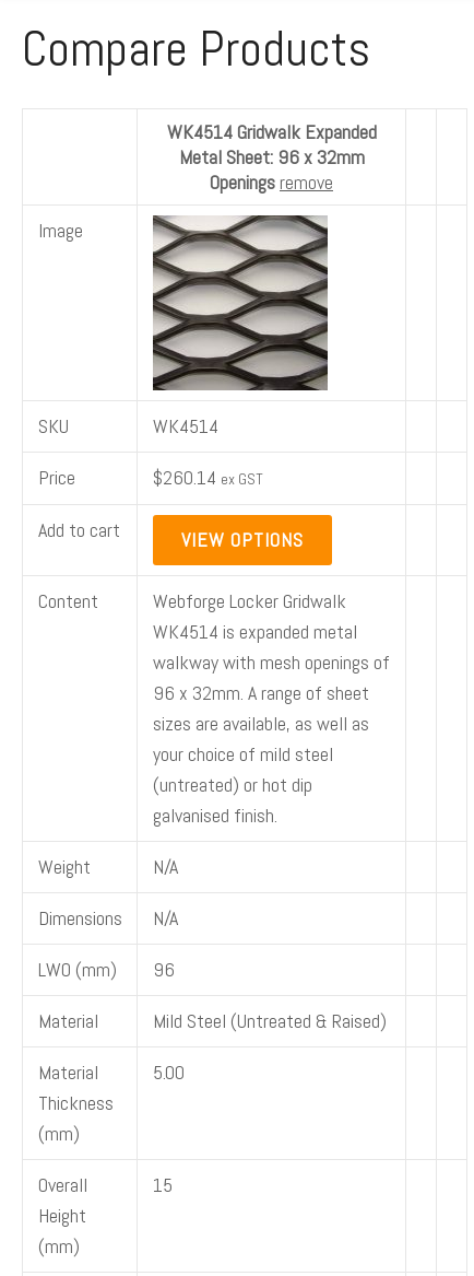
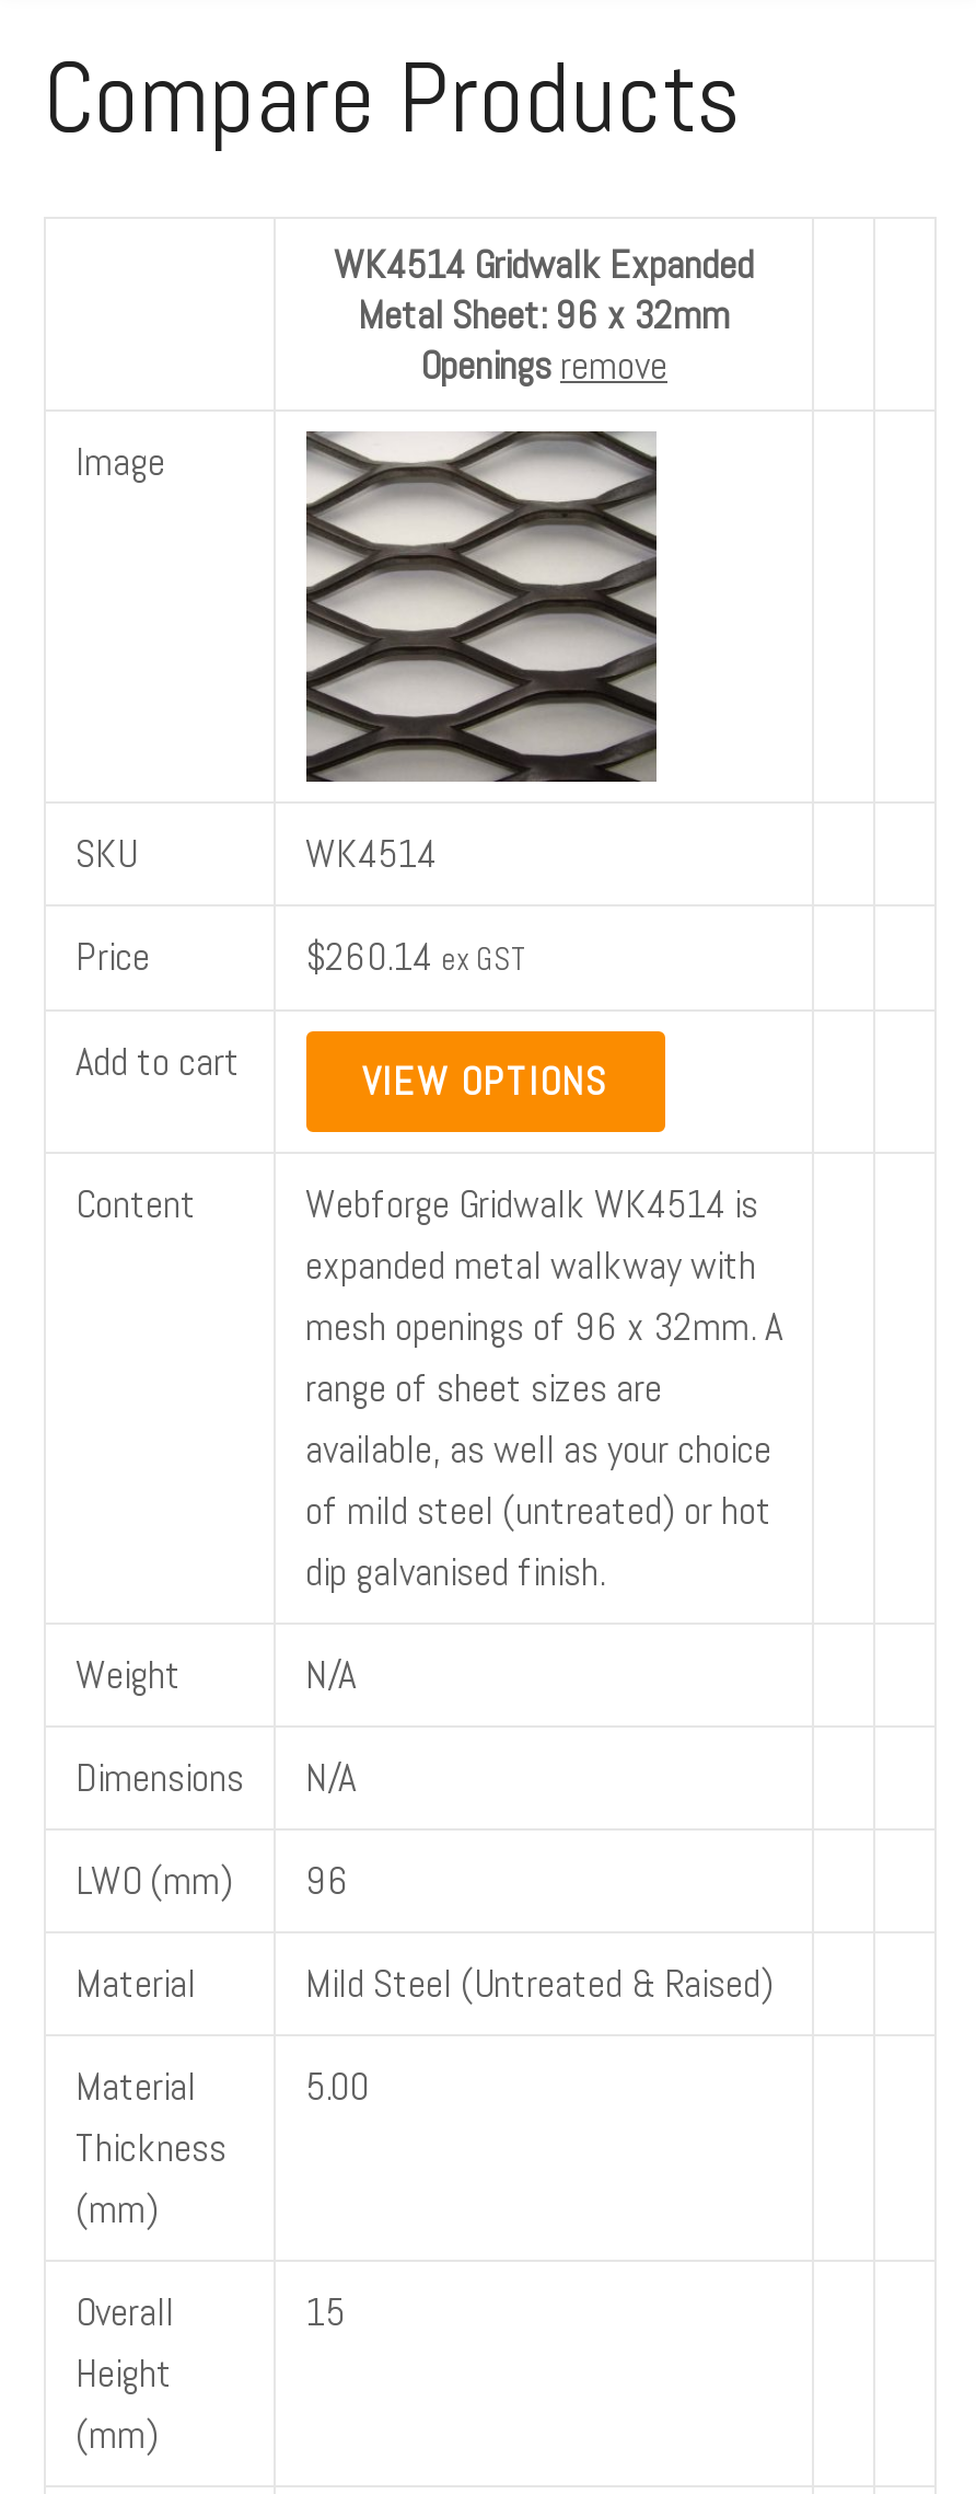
- Webforge Locker Gridwalk
- WK4514 is expanded metal
- walkway with mesh openings of
- 96 x 32mm. A range of sheet
- sizes are available, as well as
- your choice of mild steel
- (untreated) or hot dip
- galvanised finish.
+ Webforge Gridwalk WK4514 is
+ expanded metal walkway with
+ mesh openings of 96 x 32mm. A
+ range of sheet sizes are
+ available, as well as your choice
+ of mild steel (untreated) or hot
+ dip galvanised finish.
